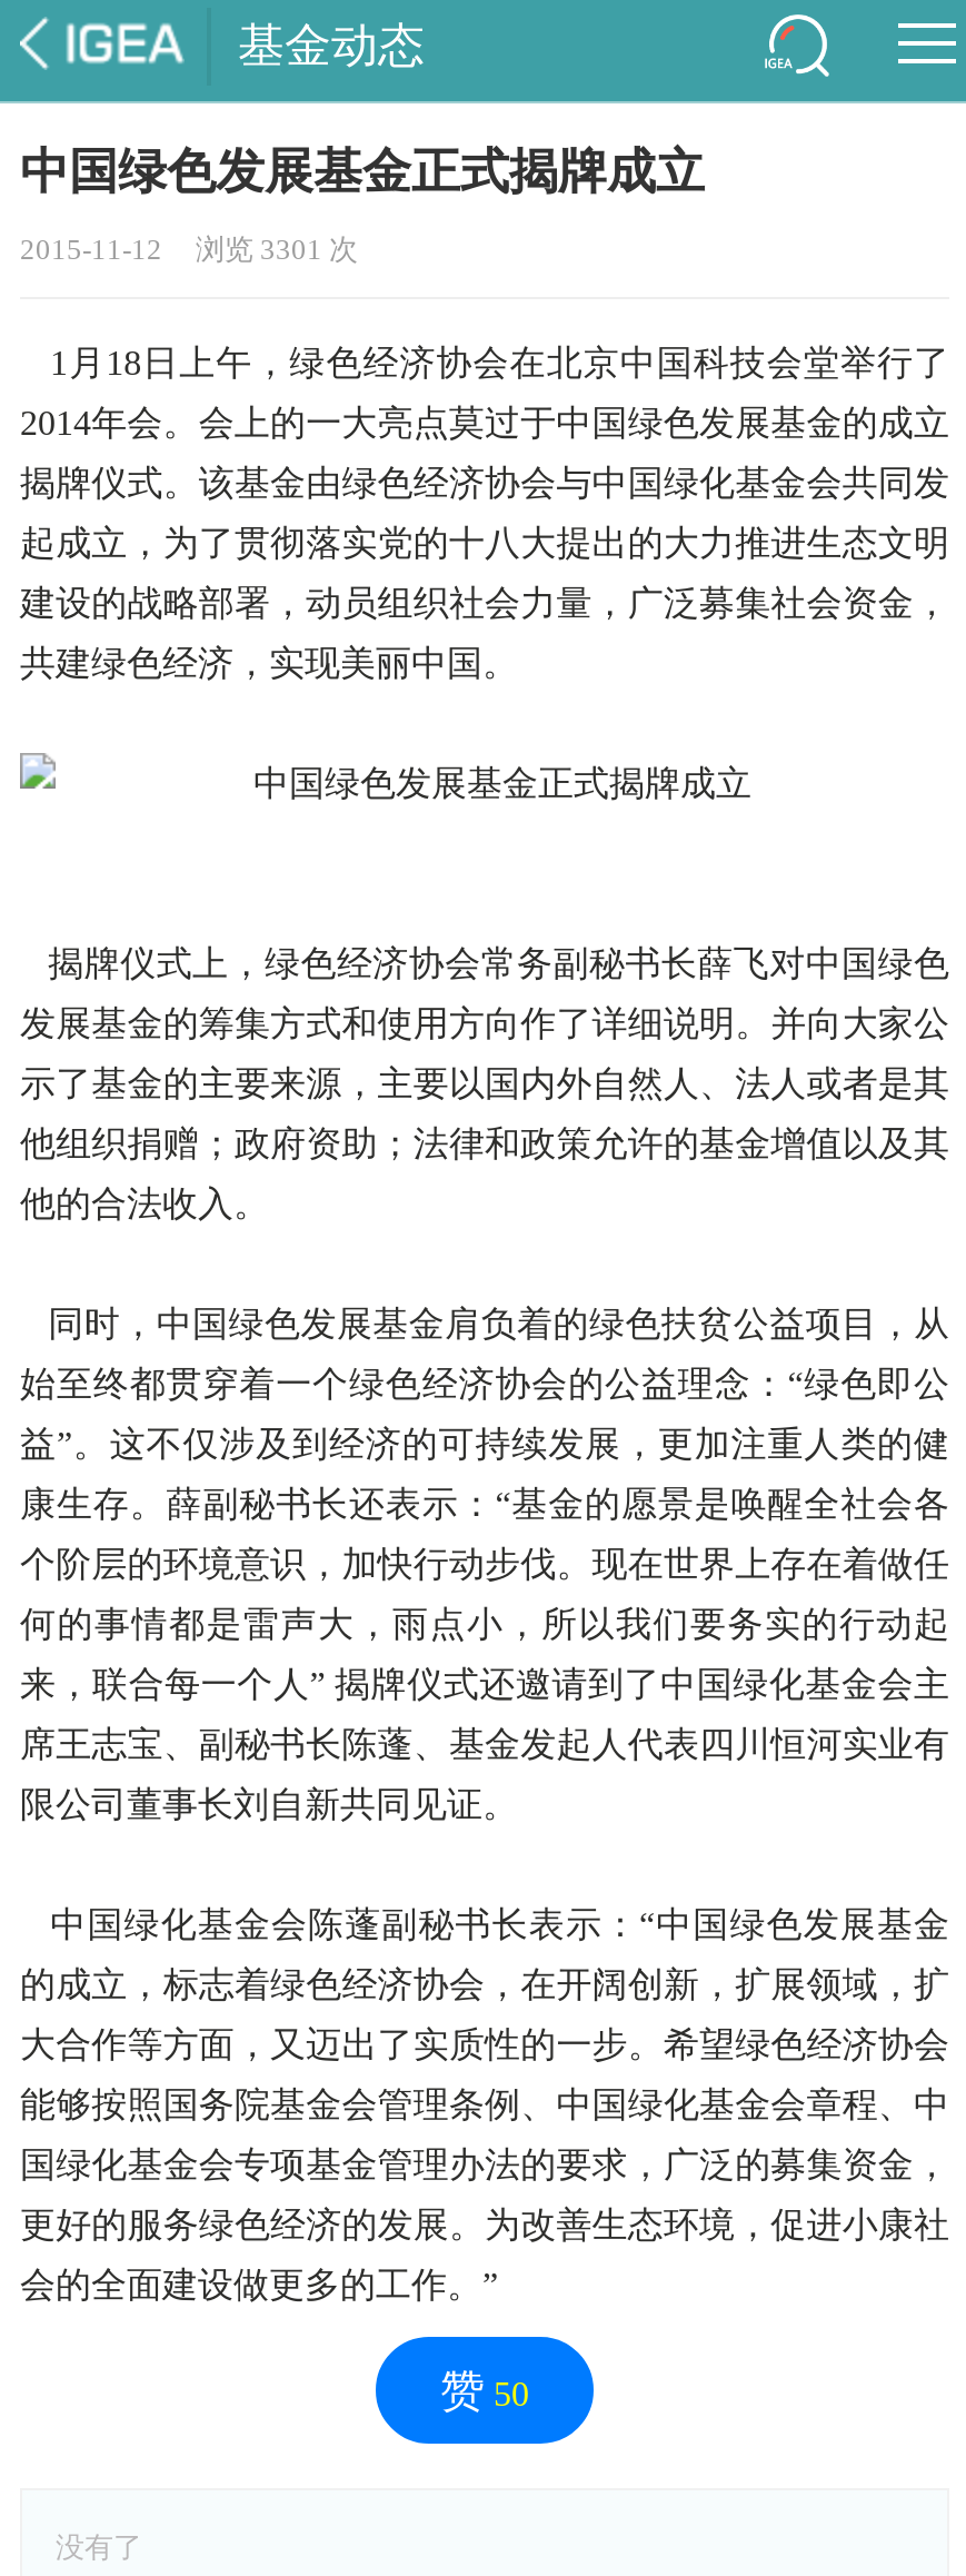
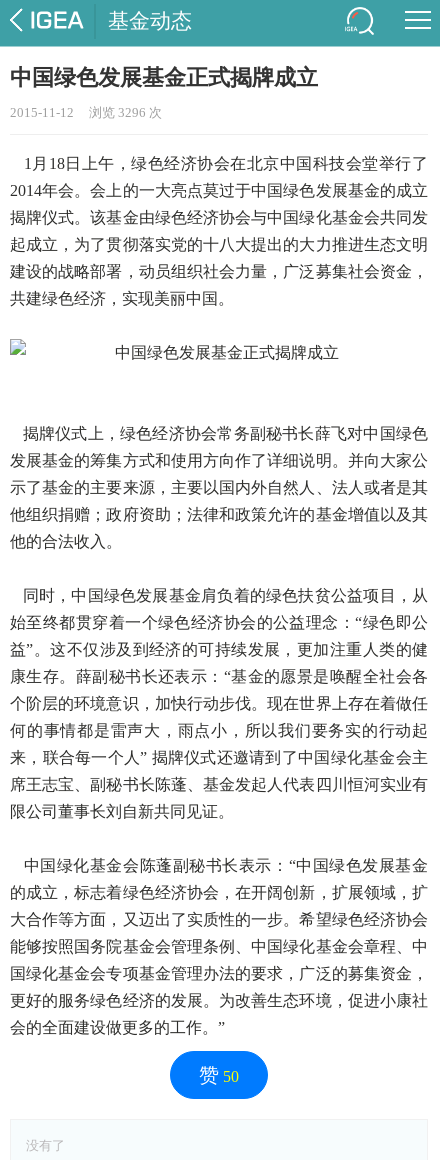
- 2015-11-12 浏览 3301 次
+ 2015-11-12 浏览 3296 次
